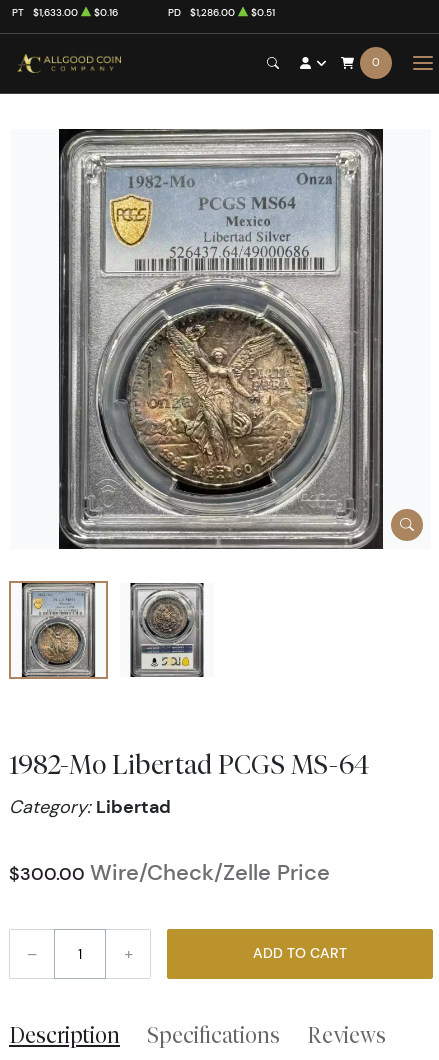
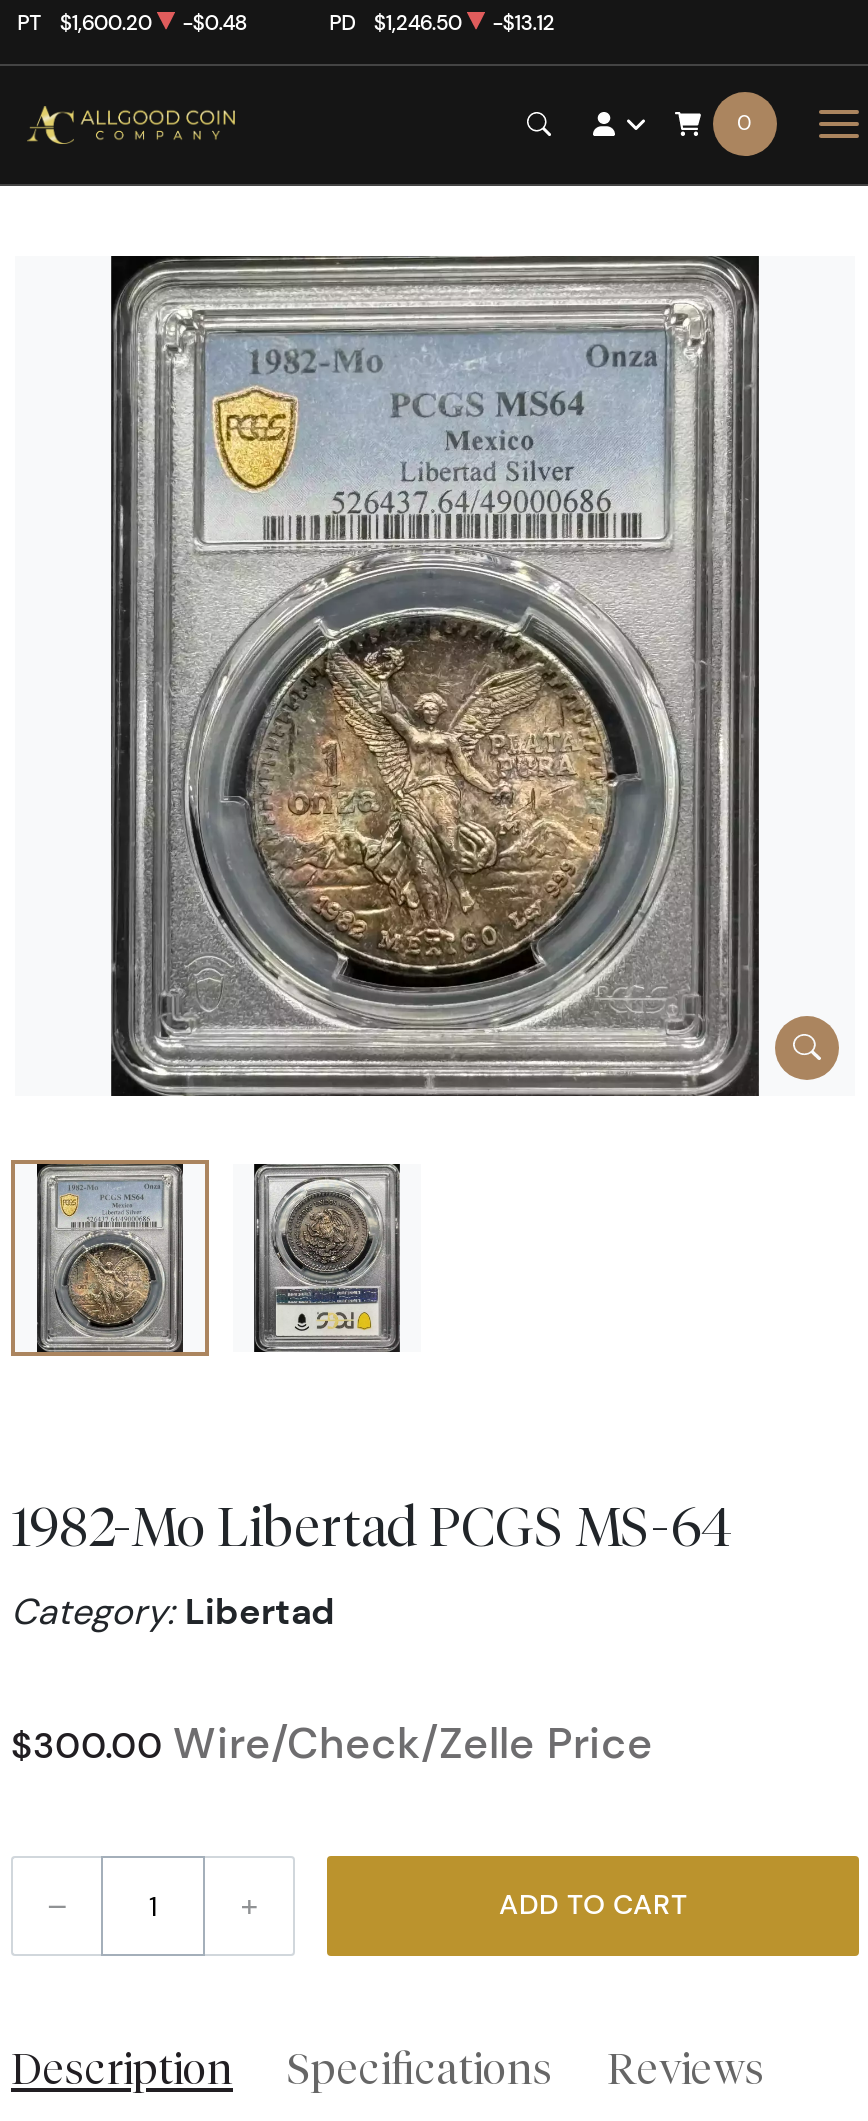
- $1,633.00
+ $1,600.20

- $0.16
+ -$0.48

- $1,286.00
+ $1,246.50

- $0.51
+ -$13.12
